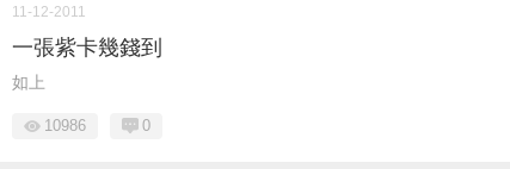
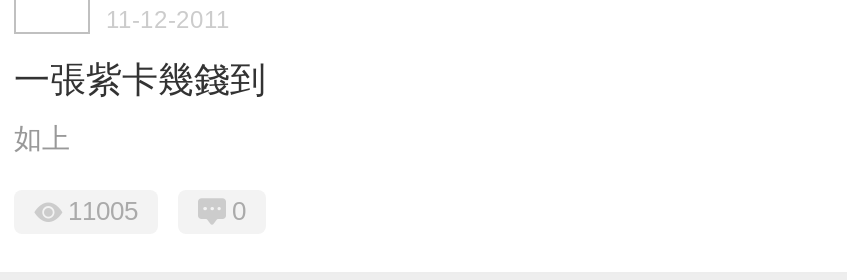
- 10986
+ 11005
